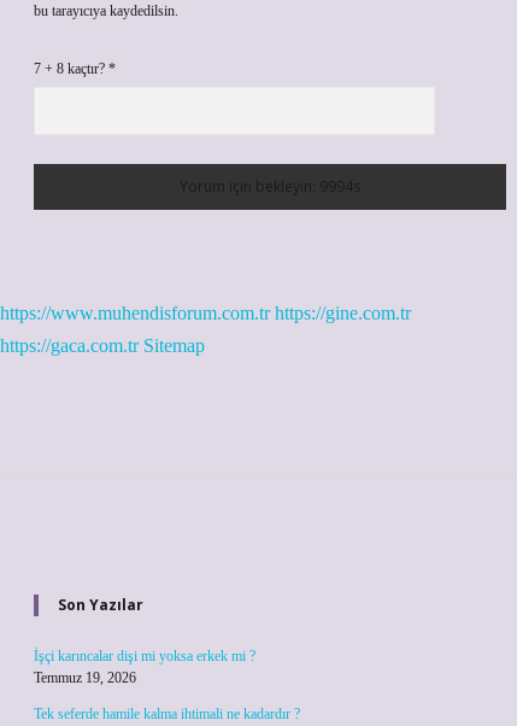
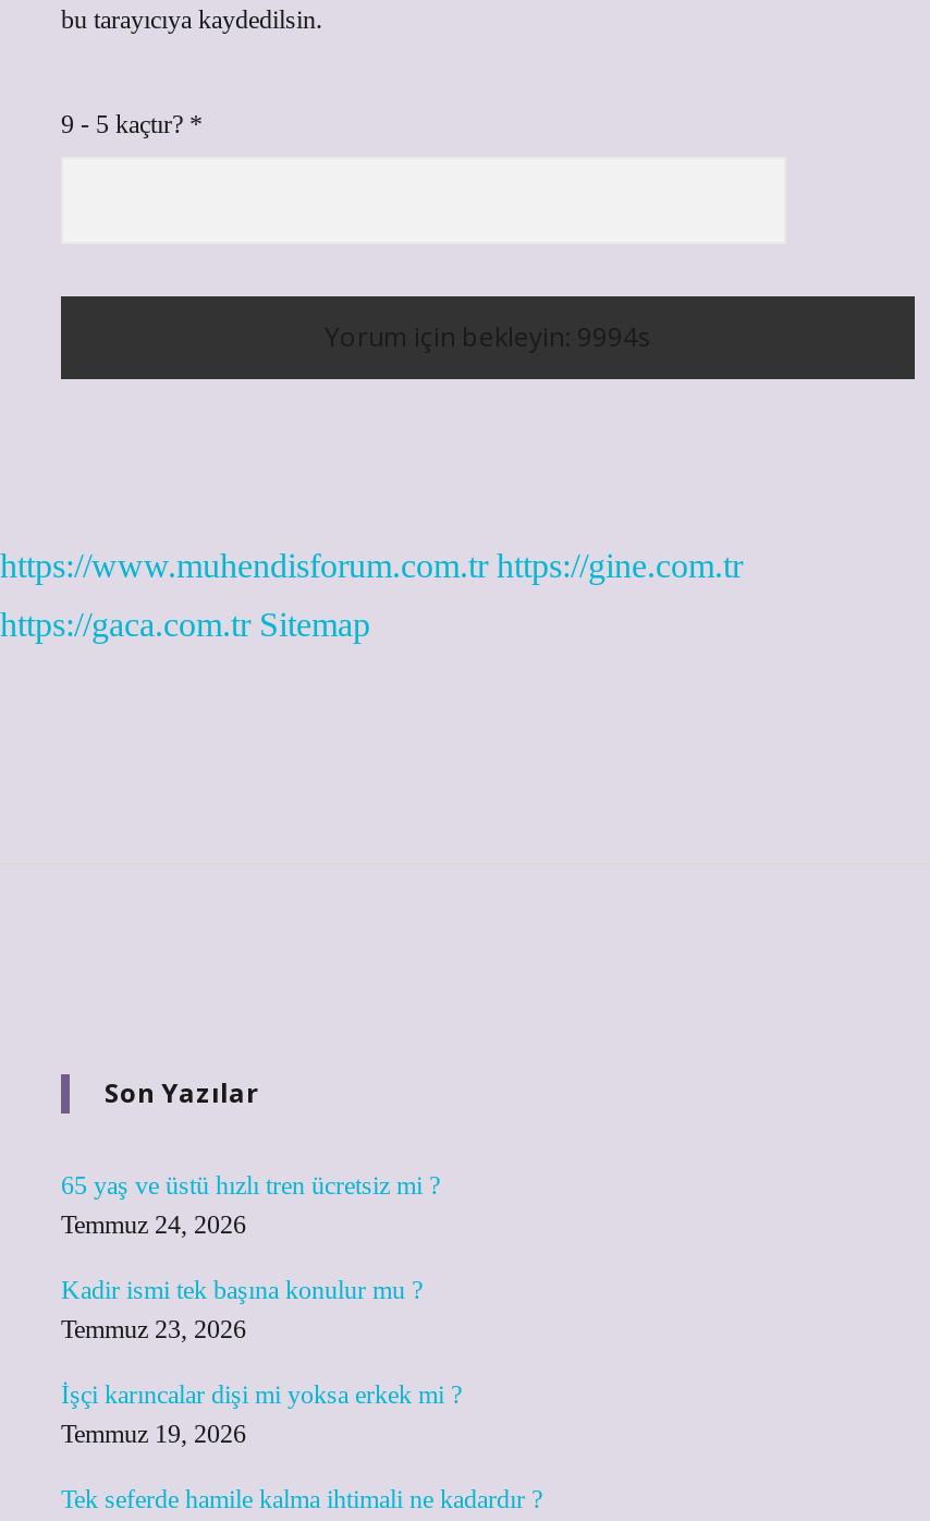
- 7 + 8 kaçtır? *
+ 9 - 5 kaçtır? *

+ 65 yaş ve üstü hızlı tren ücretsiz mi ?
+ Temmuz 24, 2026
+ Kadir ismi tek başına konulur mu ?
+ Temmuz 23, 2026
